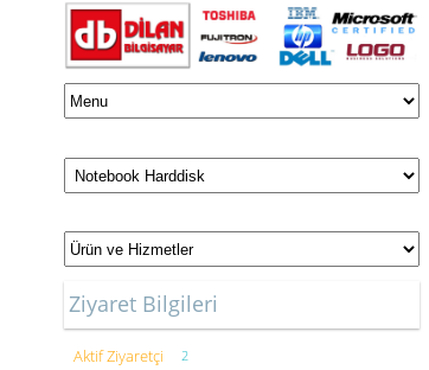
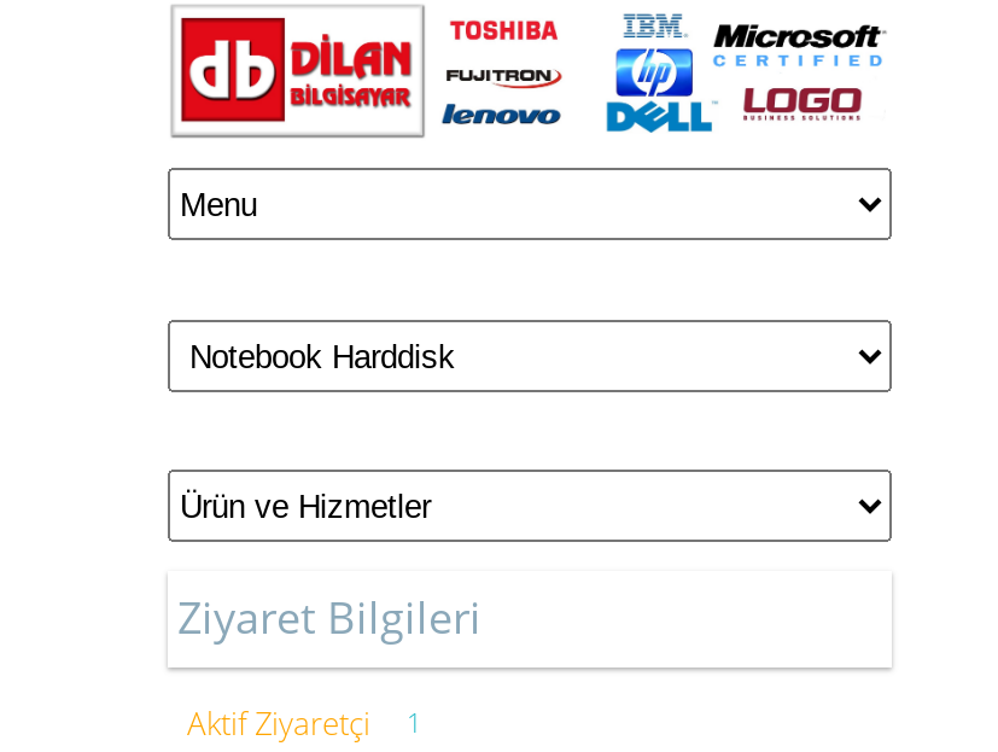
- Aktif Ziyaretçi 2
+ Aktif Ziyaretçi 1
